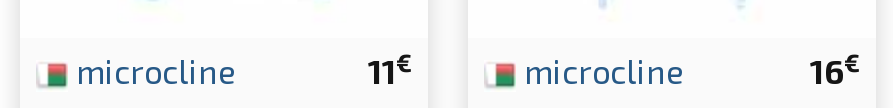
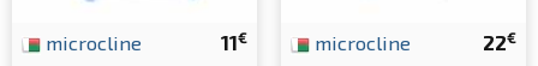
- 16€
+ 22€
